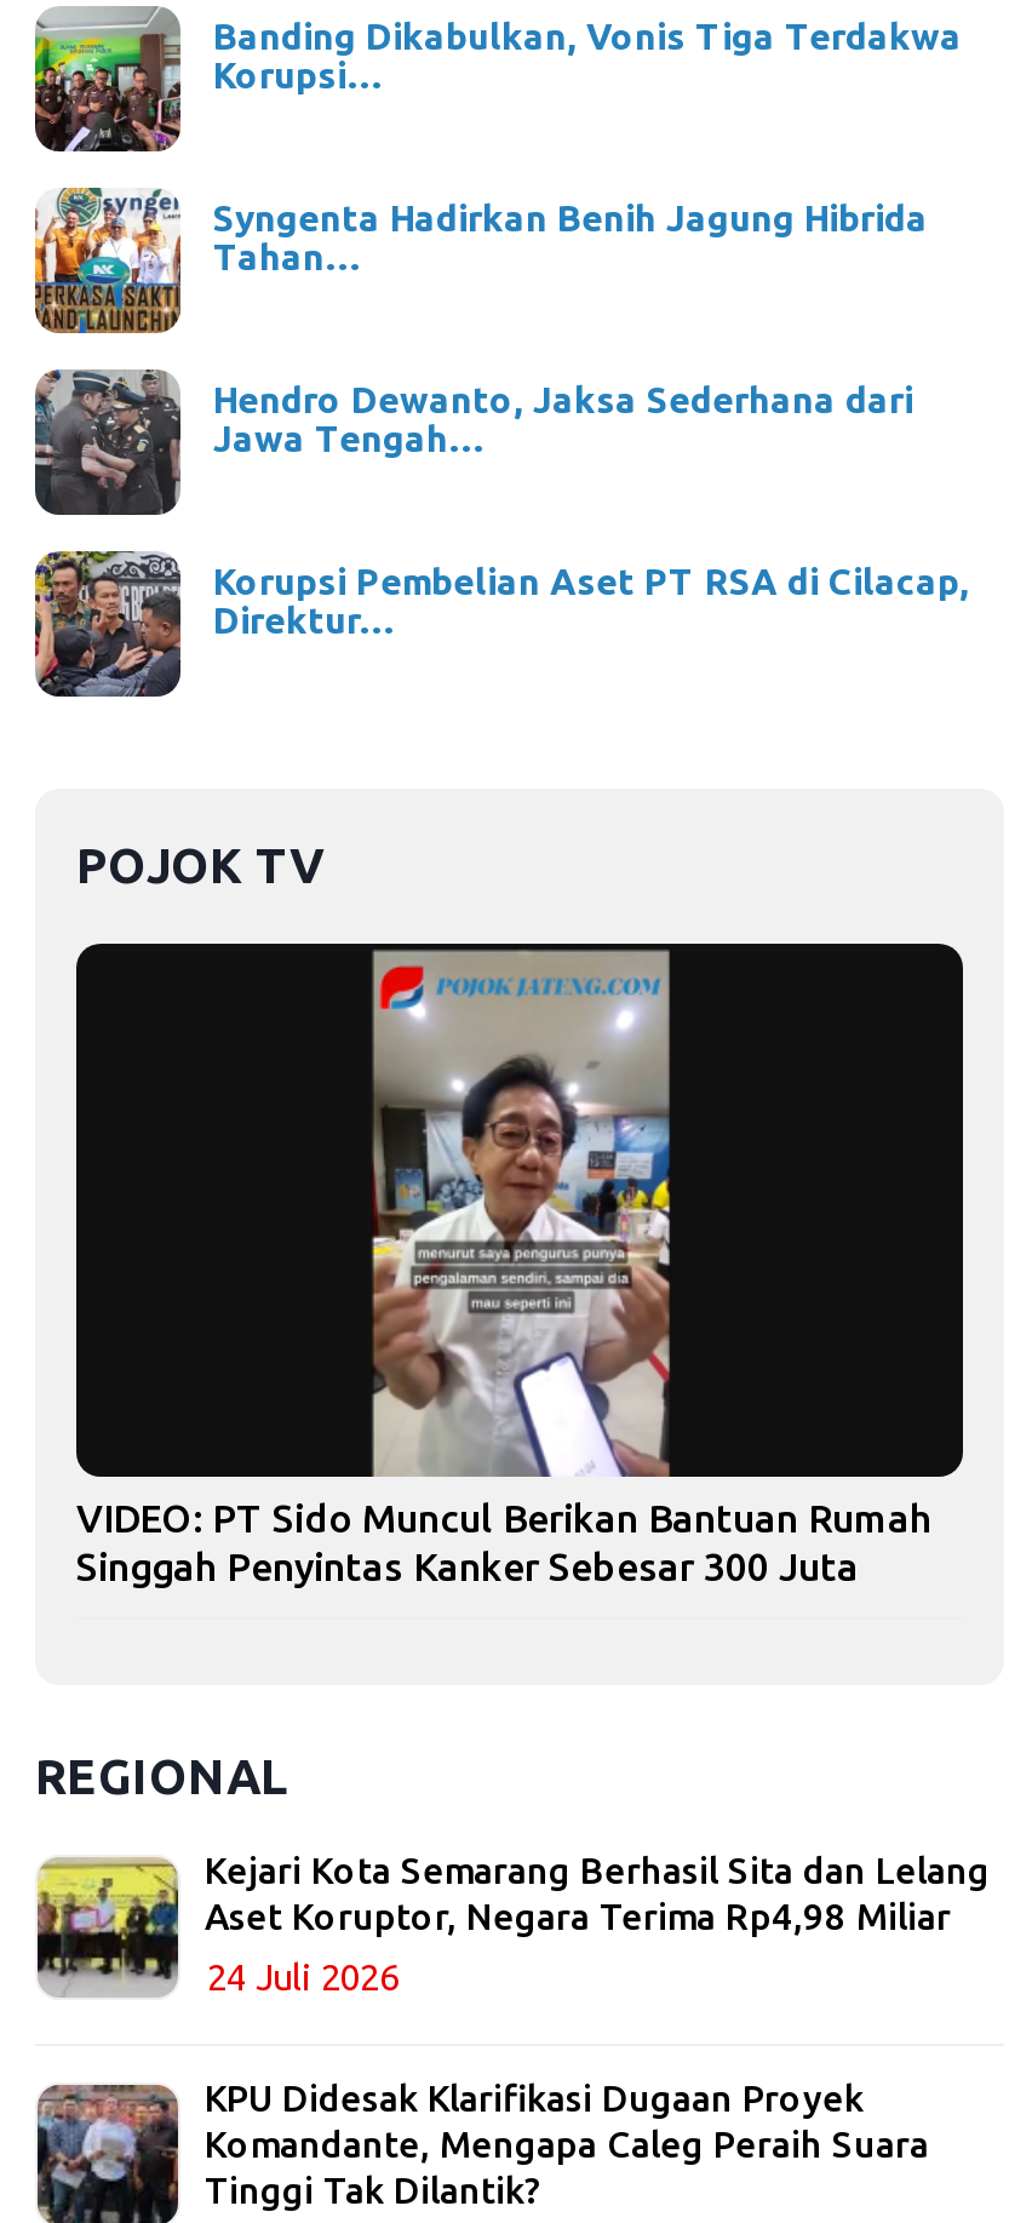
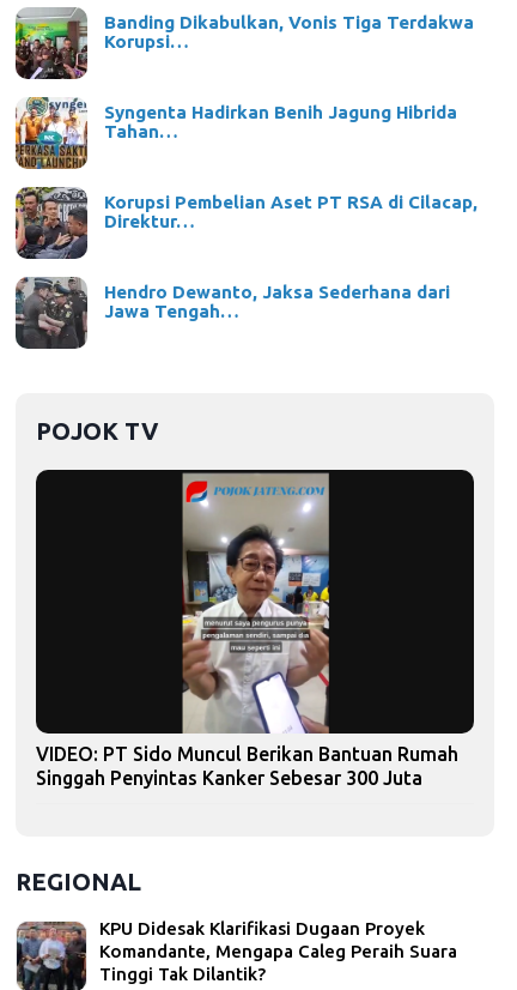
moved down: [image] | Hendro Dewanto, Jaksa Sederhana dari | Jawa Tengah…

- [image]
- Kejari Kota Semarang Berhasil Sita dan Lelang
- Aset Koruptor, Negara Terima Rp4,98 Miliar
- 24 Juli 2026
